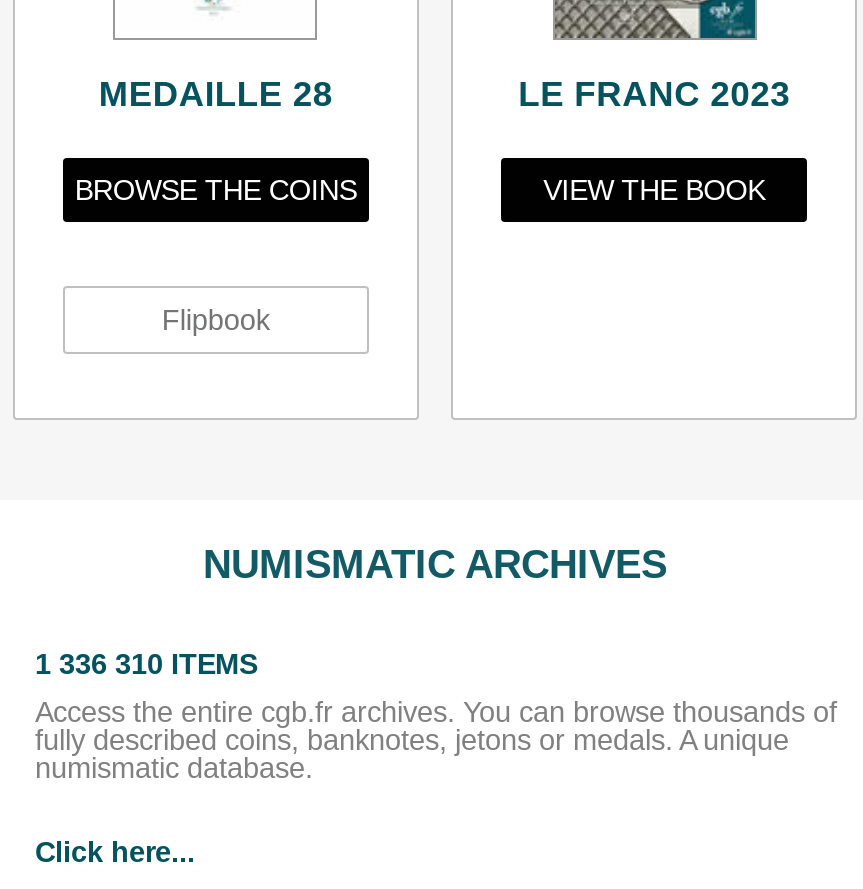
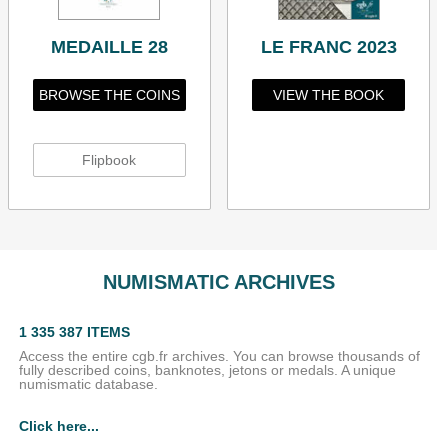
- 1 336 310 ITEMS
+ 1 335 387 ITEMS
